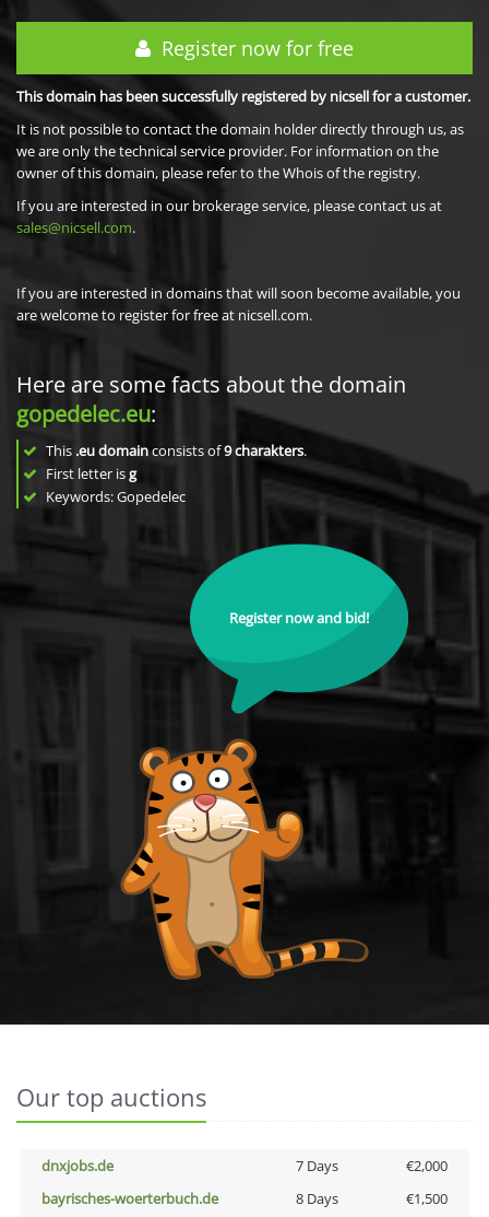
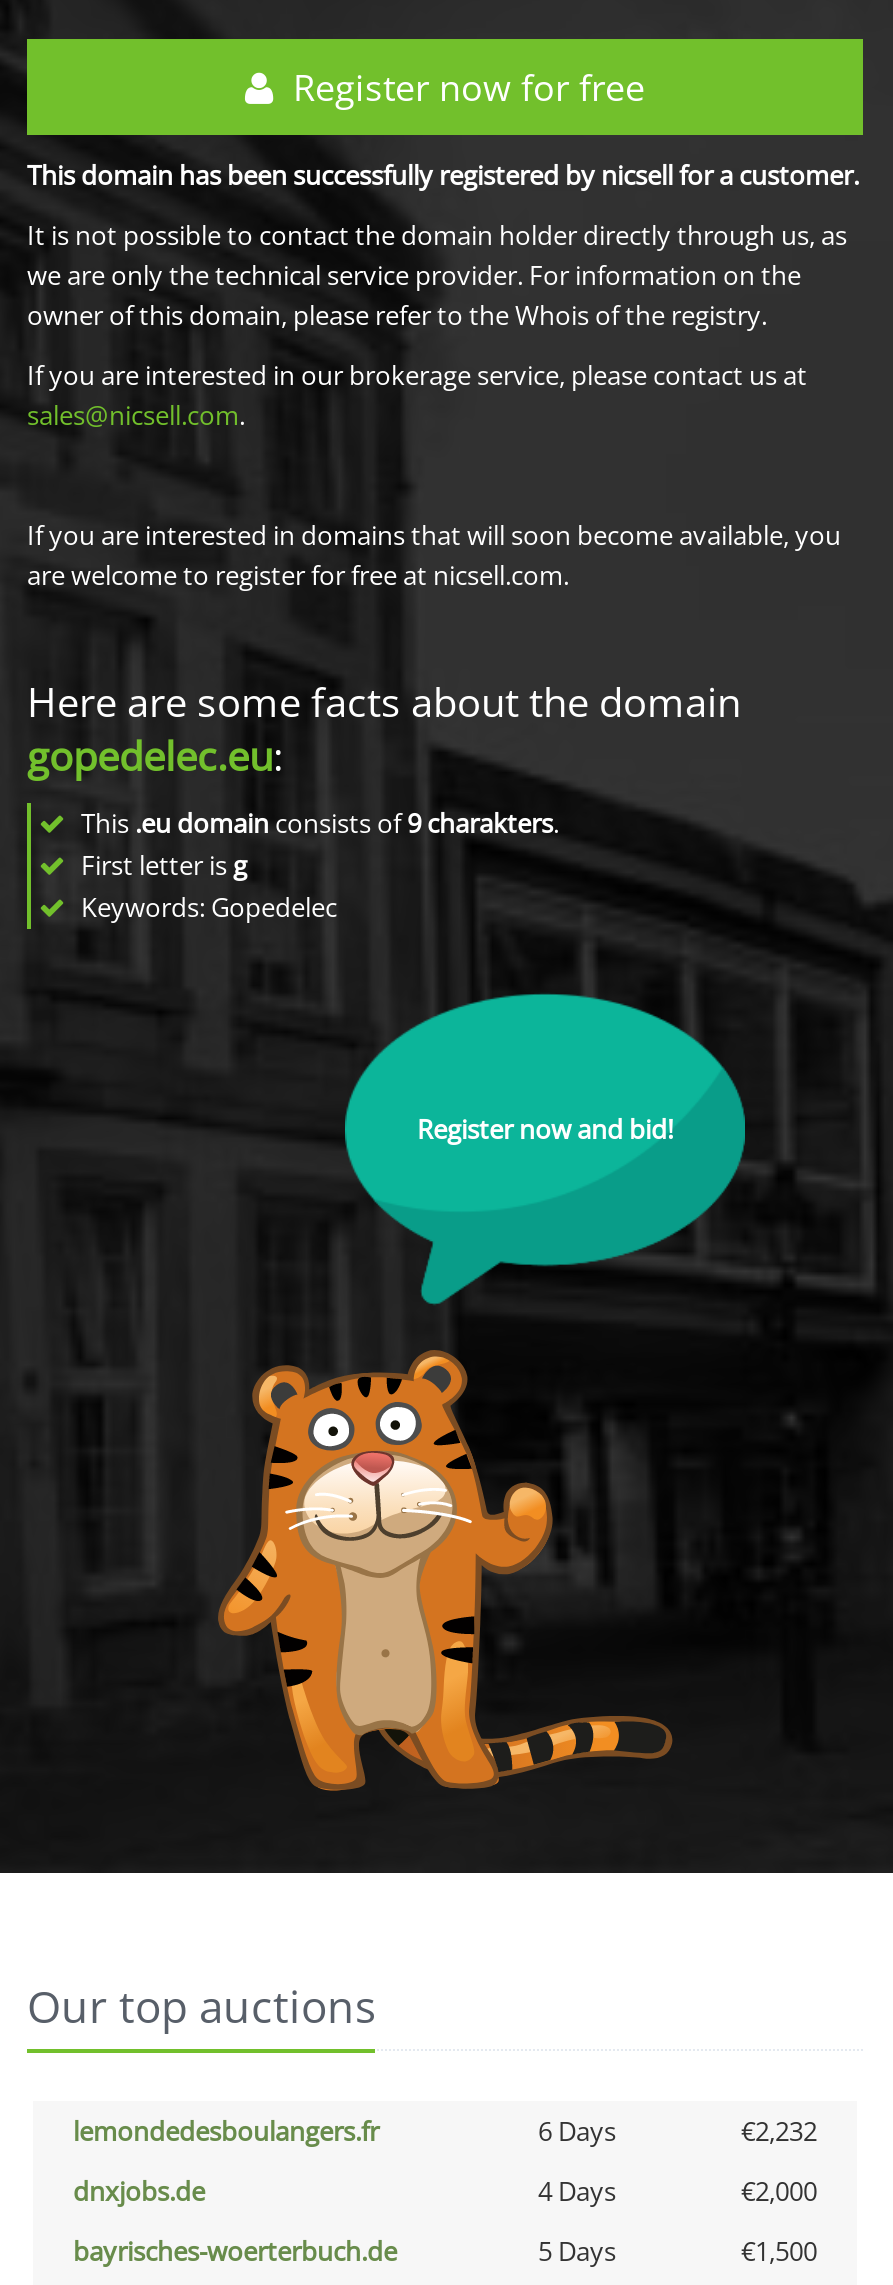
+ lemondedesboulangers.fr
+ 6 Days
+ €2,232

- 7 Days
+ 4 Days

- 8 Days
+ 5 Days
